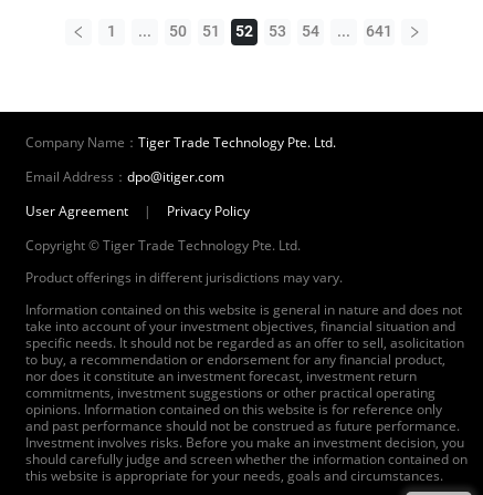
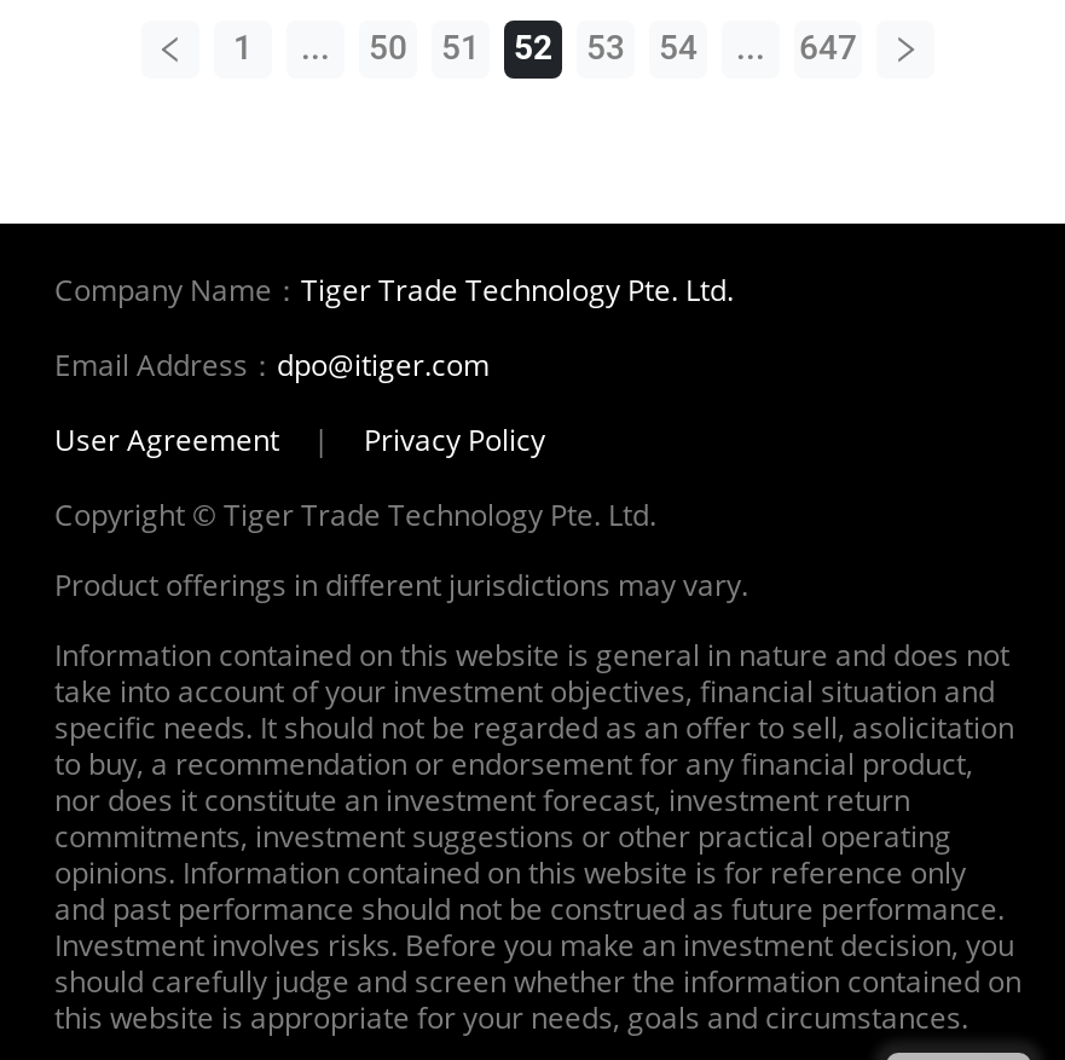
- 641
+ 647
